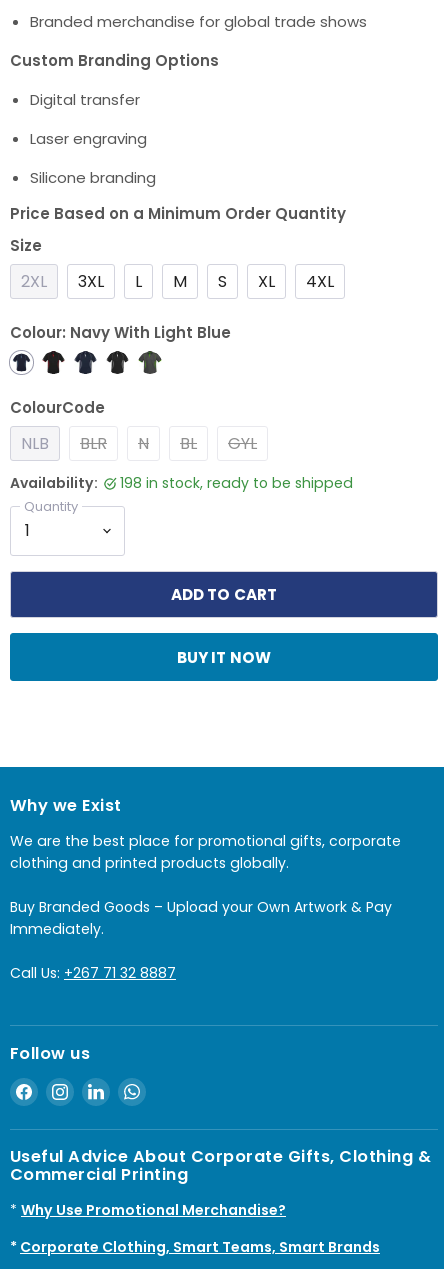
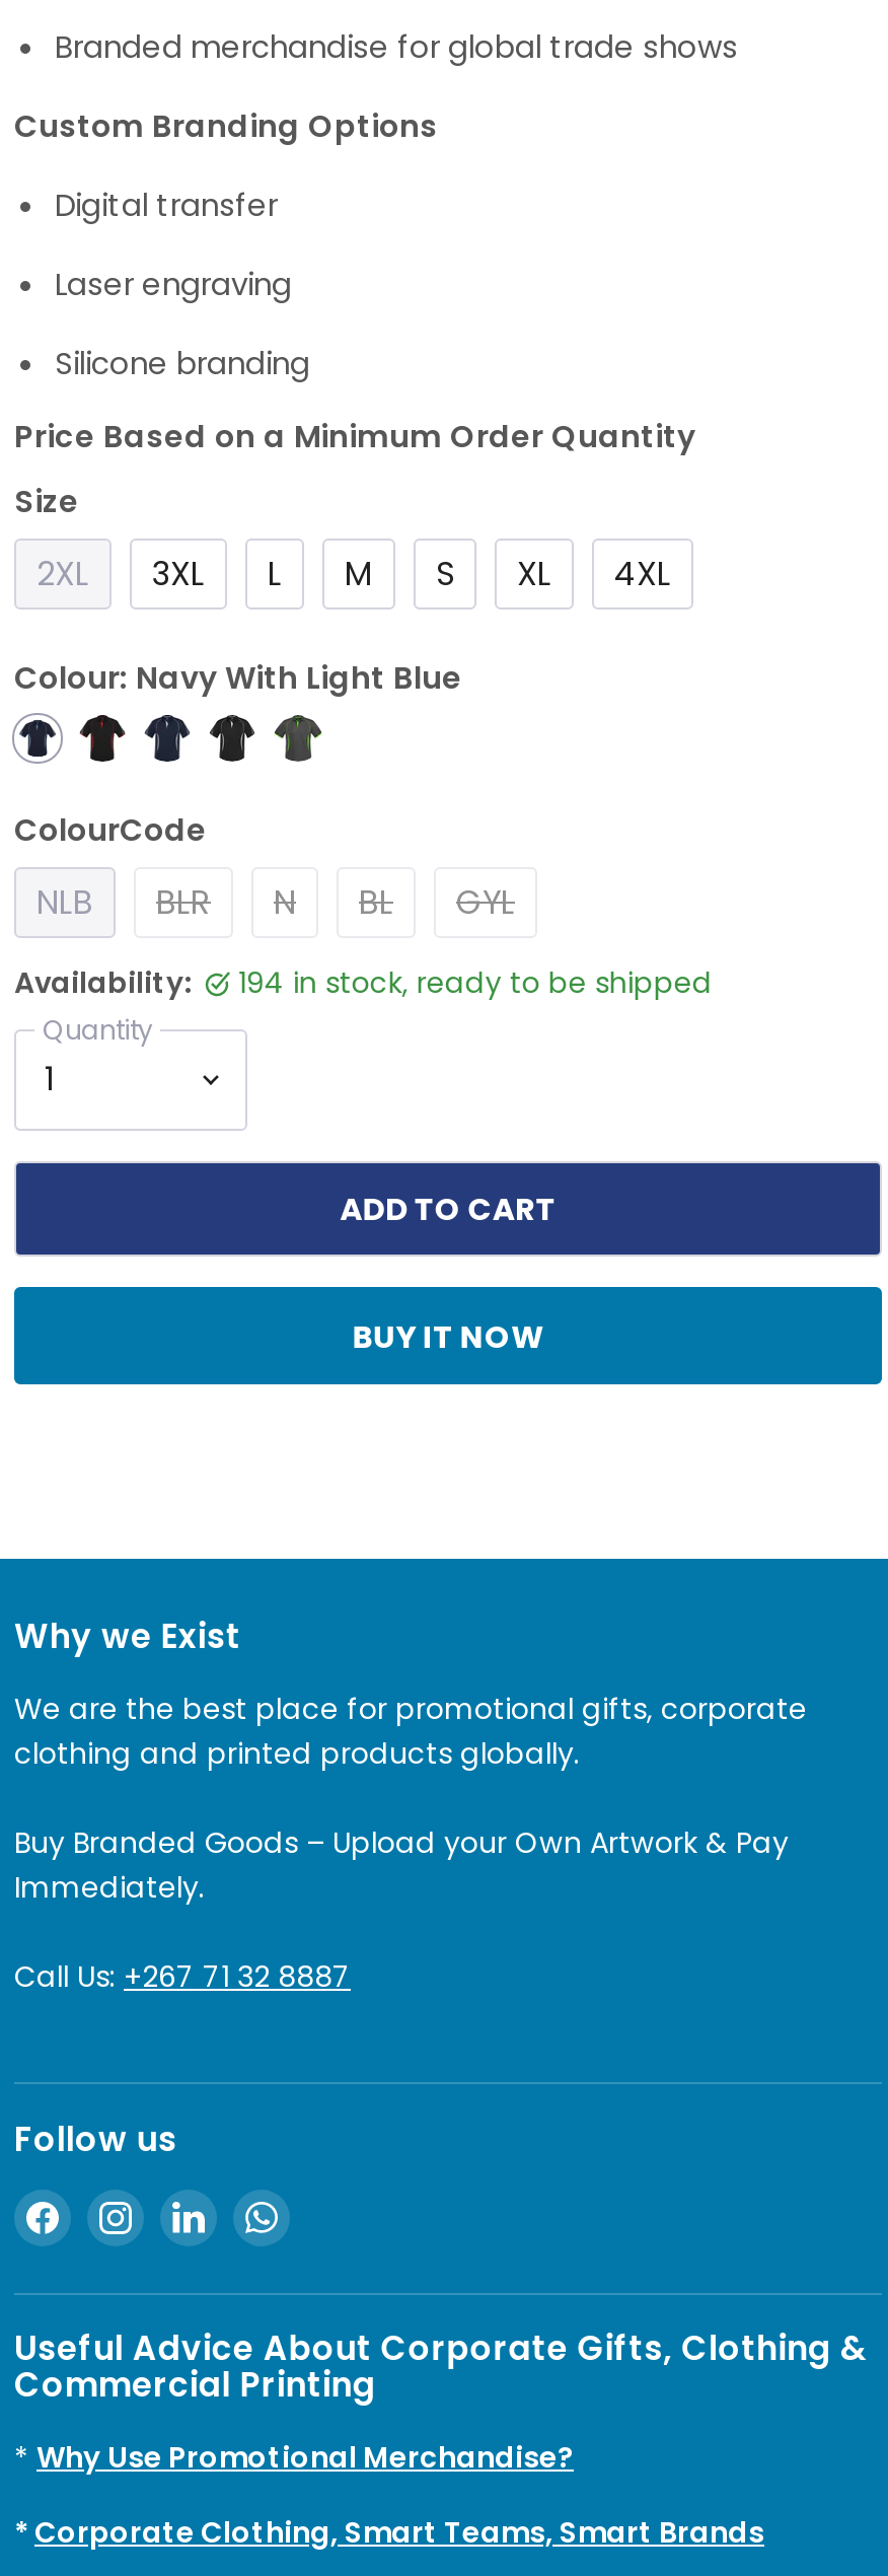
- 198 in stock, ready to be shipped
+ 194 in stock, ready to be shipped
